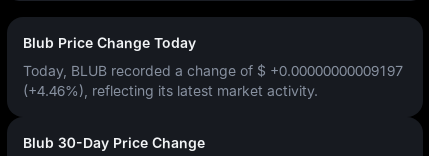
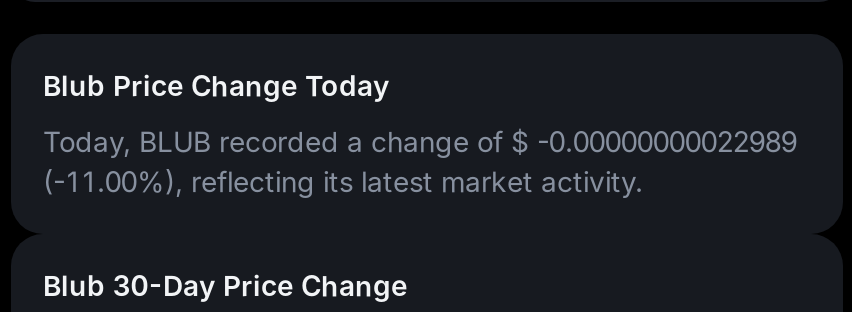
- Today, BLUB recorded a change of $ +0.00000000009197
+ Today, BLUB recorded a change of $ -0.00000000022989

- (+4.46%), reflecting its latest market activity.
+ (-11.00%), reflecting its latest market activity.
